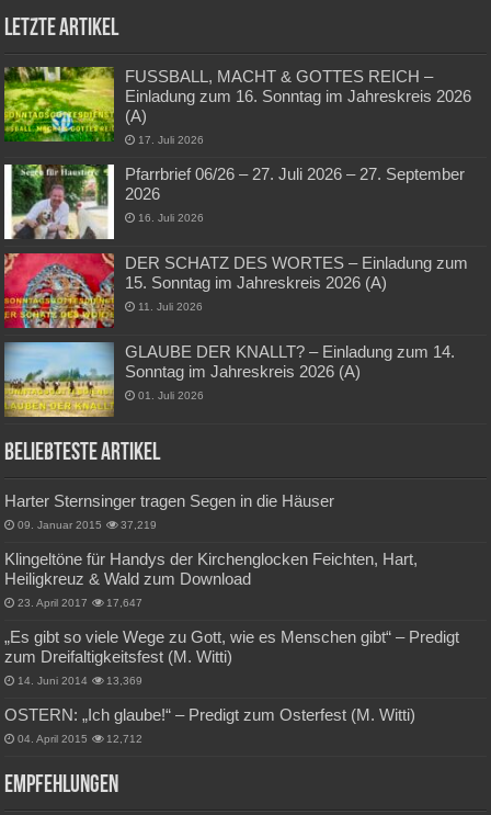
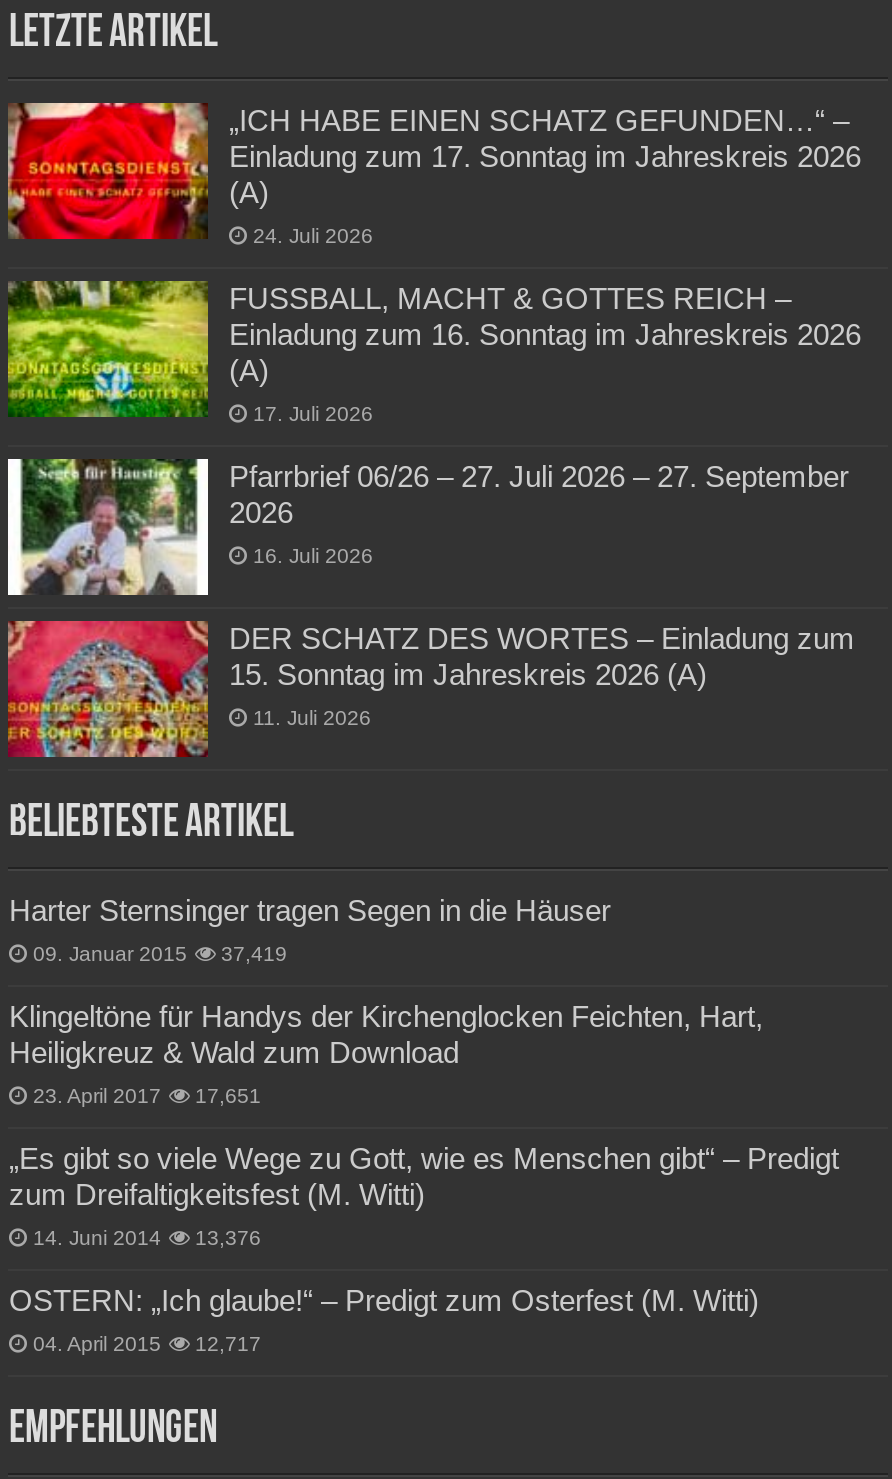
+ [image]
+ „ICH HABE EINEN SCHATZ GEFUNDEN…“ –
+ Einladung zum 17. Sonntag im Jahreskreis 2026
+ (A)
+ 24. Juli 2026

moved down: [image] | FUSSBALL, MACHT & GOTTES REICH – | Einladung zum 16. Sonntag im Jahreskreis 2026 | ... | 15. Sonntag im Jahreskreis 2026 (A) | 11. Juli 2026

- [image]
- GLAUBE DER KNALLT? – Einladung zum 14.
- Sonntag im Jahreskreis 2026 (A)
- 01. Juli 2026

- 09. Januar 2015 37,219
+ 09. Januar 2015 37,419

- 23. April 2017 17,647
+ 23. April 2017 17,651

- 14. Juni 2014 13,369
+ 14. Juni 2014 13,376

- 04. April 2015 12,712
+ 04. April 2015 12,717
